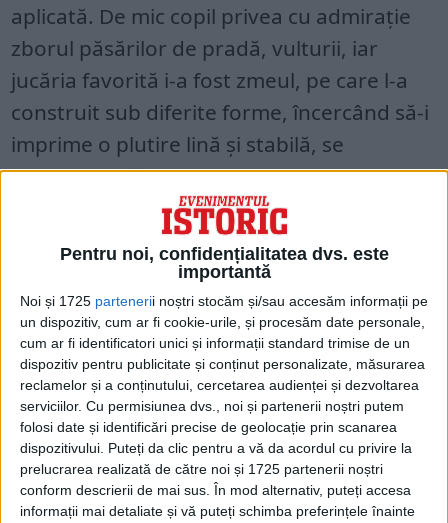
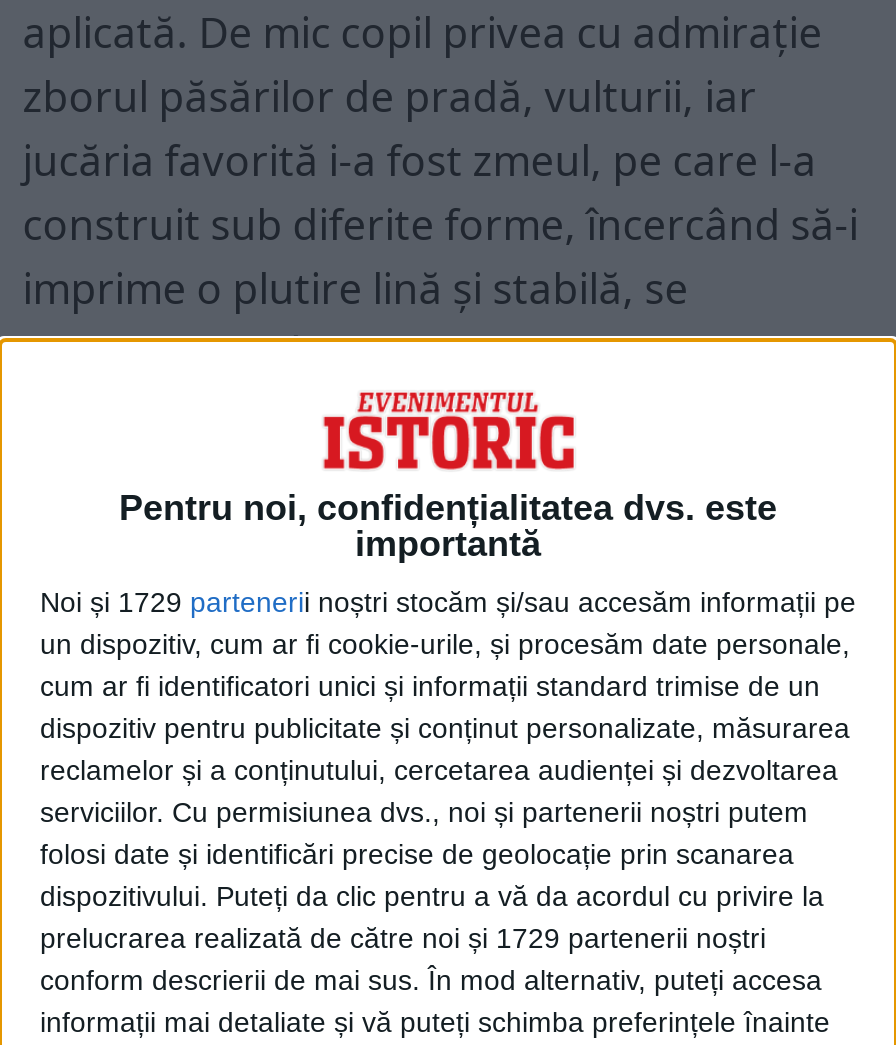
- Noi și 1725 parteneri i noștri stocăm și/sau accesăm informații pe
+ Noi și 1729 parteneri i noștri stocăm și/sau accesăm informații pe

- prelucrarea realizată de către noi și 1725 partenerii noștri
+ prelucrarea realizată de către noi și 1729 partenerii noștri
